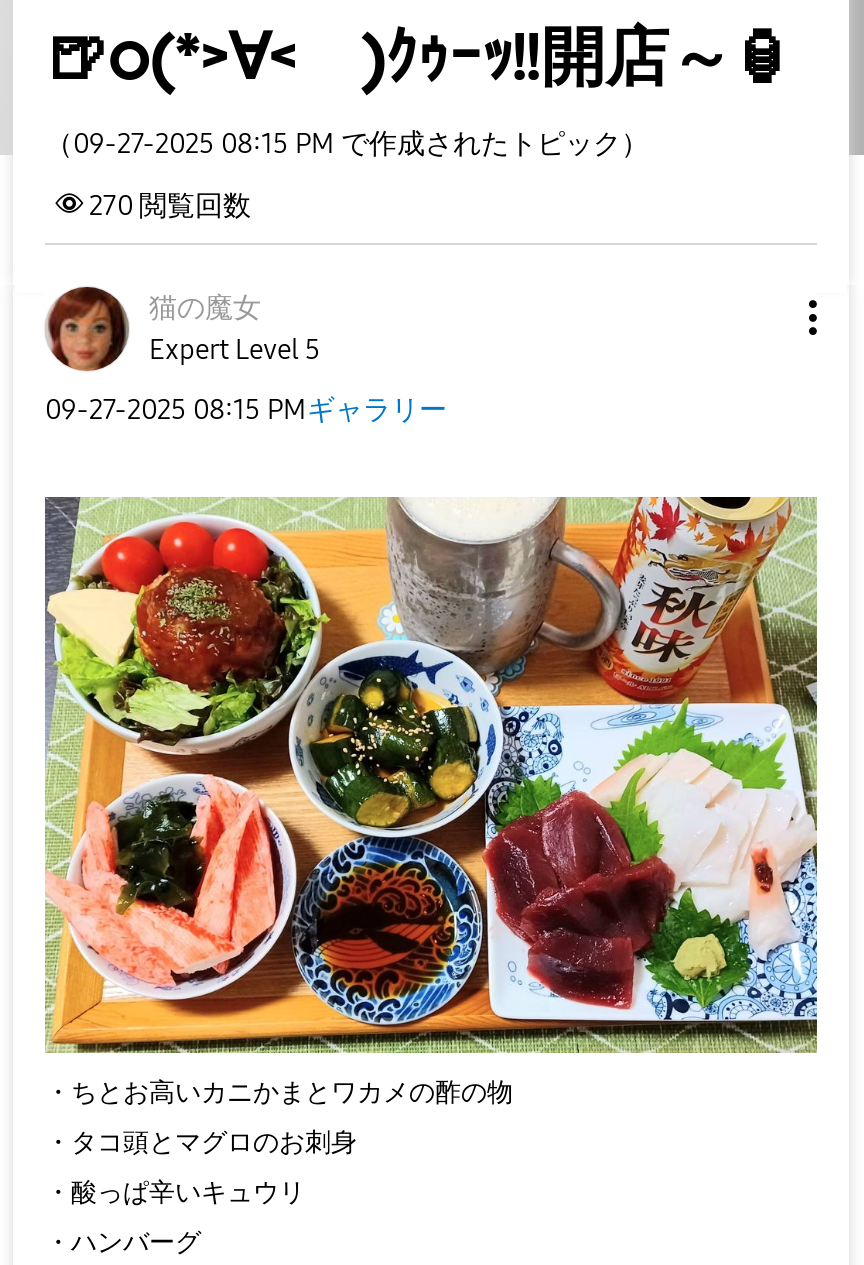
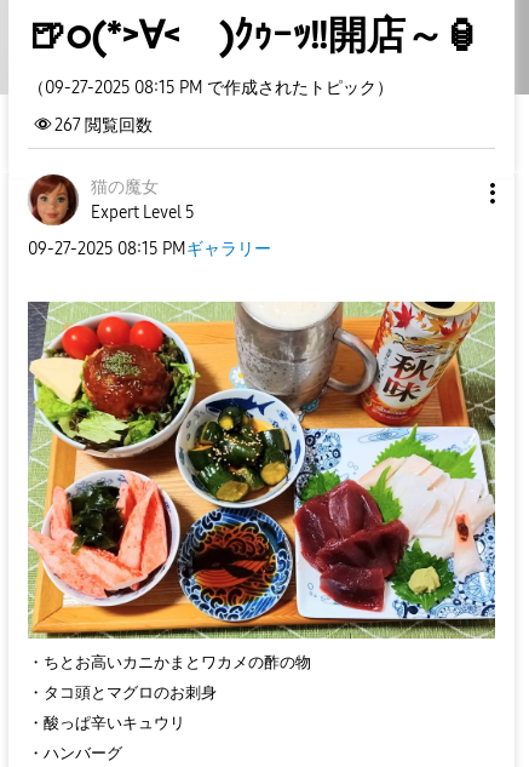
- 270 閲覧回数
+ 267 閲覧回数
